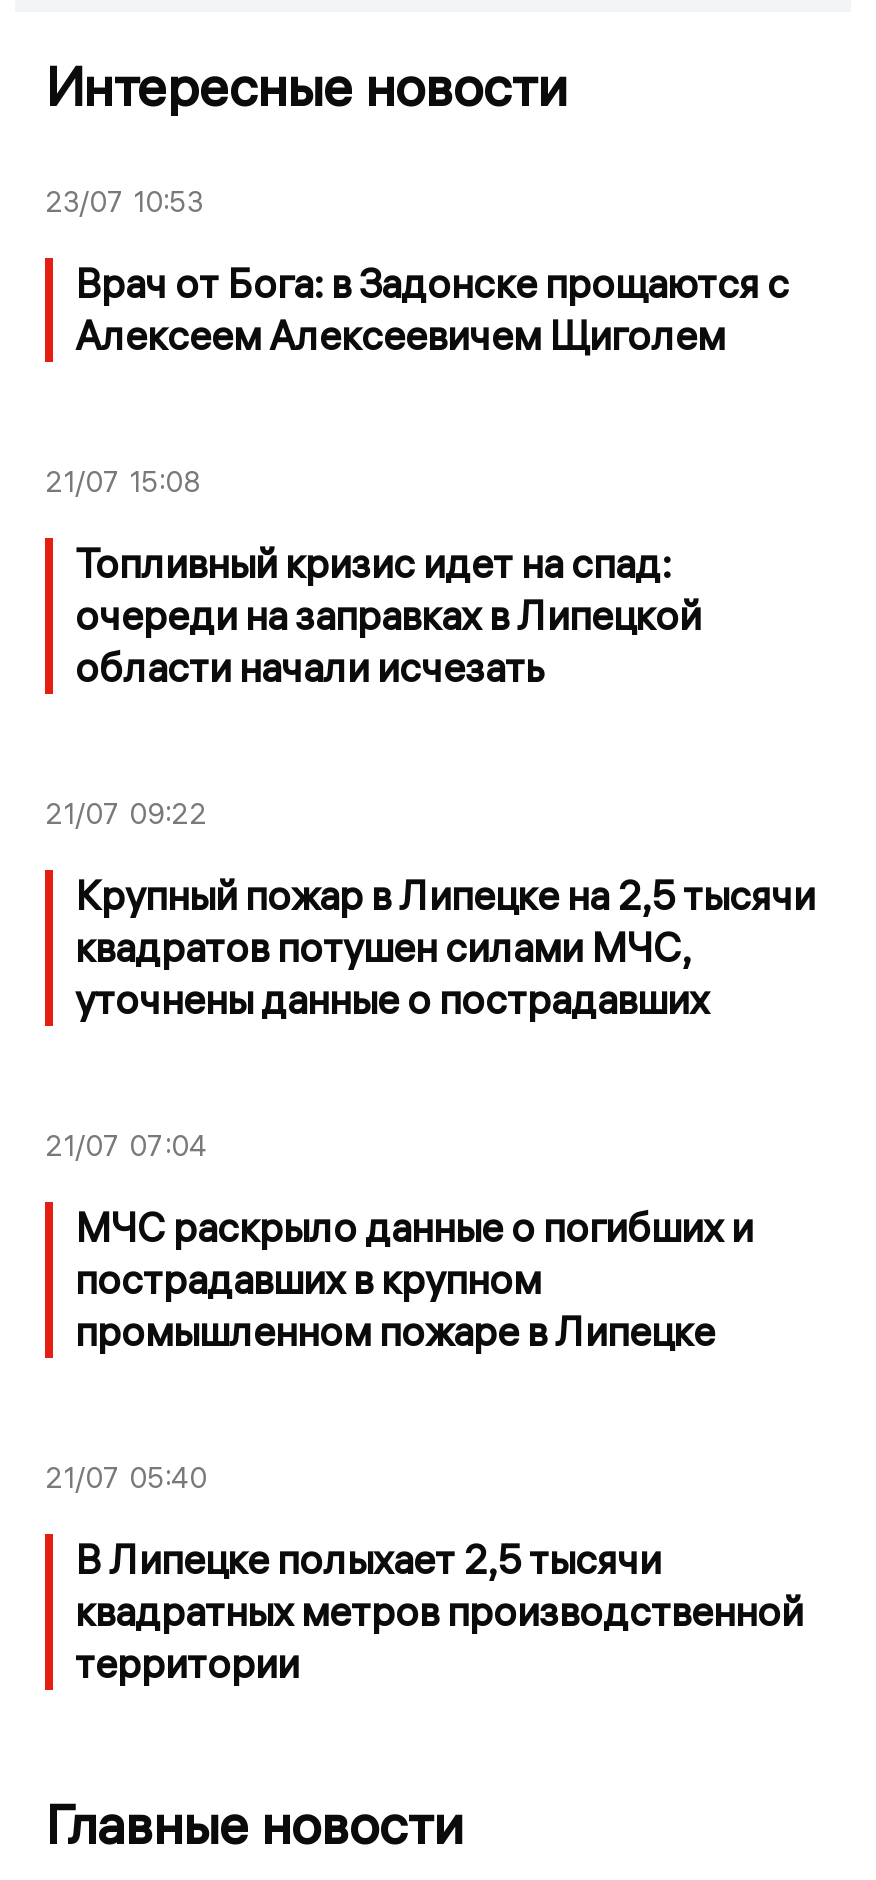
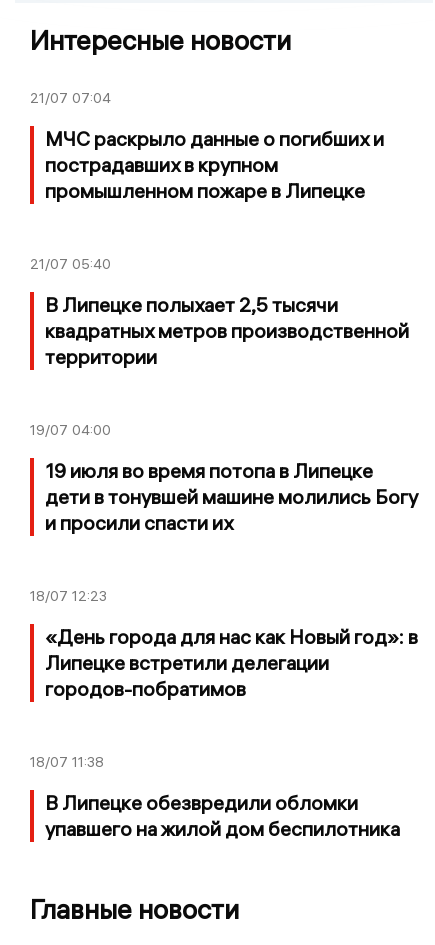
- 23/07 10:53
- Врач от Бога: в Задонске прощаются с
- Алексеем Алексеевичем Щиголем
- 21/07 15:08
- Топливный кризис идет на спад:
- очереди на заправках в Липецкой
- области начали исчезать
- 21/07 09:22
- Крупный пожар в Липецке на 2,5 тысячи
- квадратов потушен силами МЧС,
- уточнены данные о пострадавших

moved up: 21/07 07:04 | МЧС раскрыло данные о погибших и | пострадавших в крупном | промышленном пожаре в Липецке | 21/07 05:40 | В Липецке полыхает 2,5 тысячи | квадратных метров производственной | территории

+ 19/07 04:00
+ 19 июля во время потопа в Липецке
+ дети в тонувшей машине молились Богу
+ и просили спасти их
+ 18/07 12:23
+ «День города для нас как Новый год»: в
+ Липецке встретили делегации
+ городов-побратимов
+ 18/07 11:38
+ В Липецке обезвредили обломки
+ упавшего на жилой дом беспилотника
